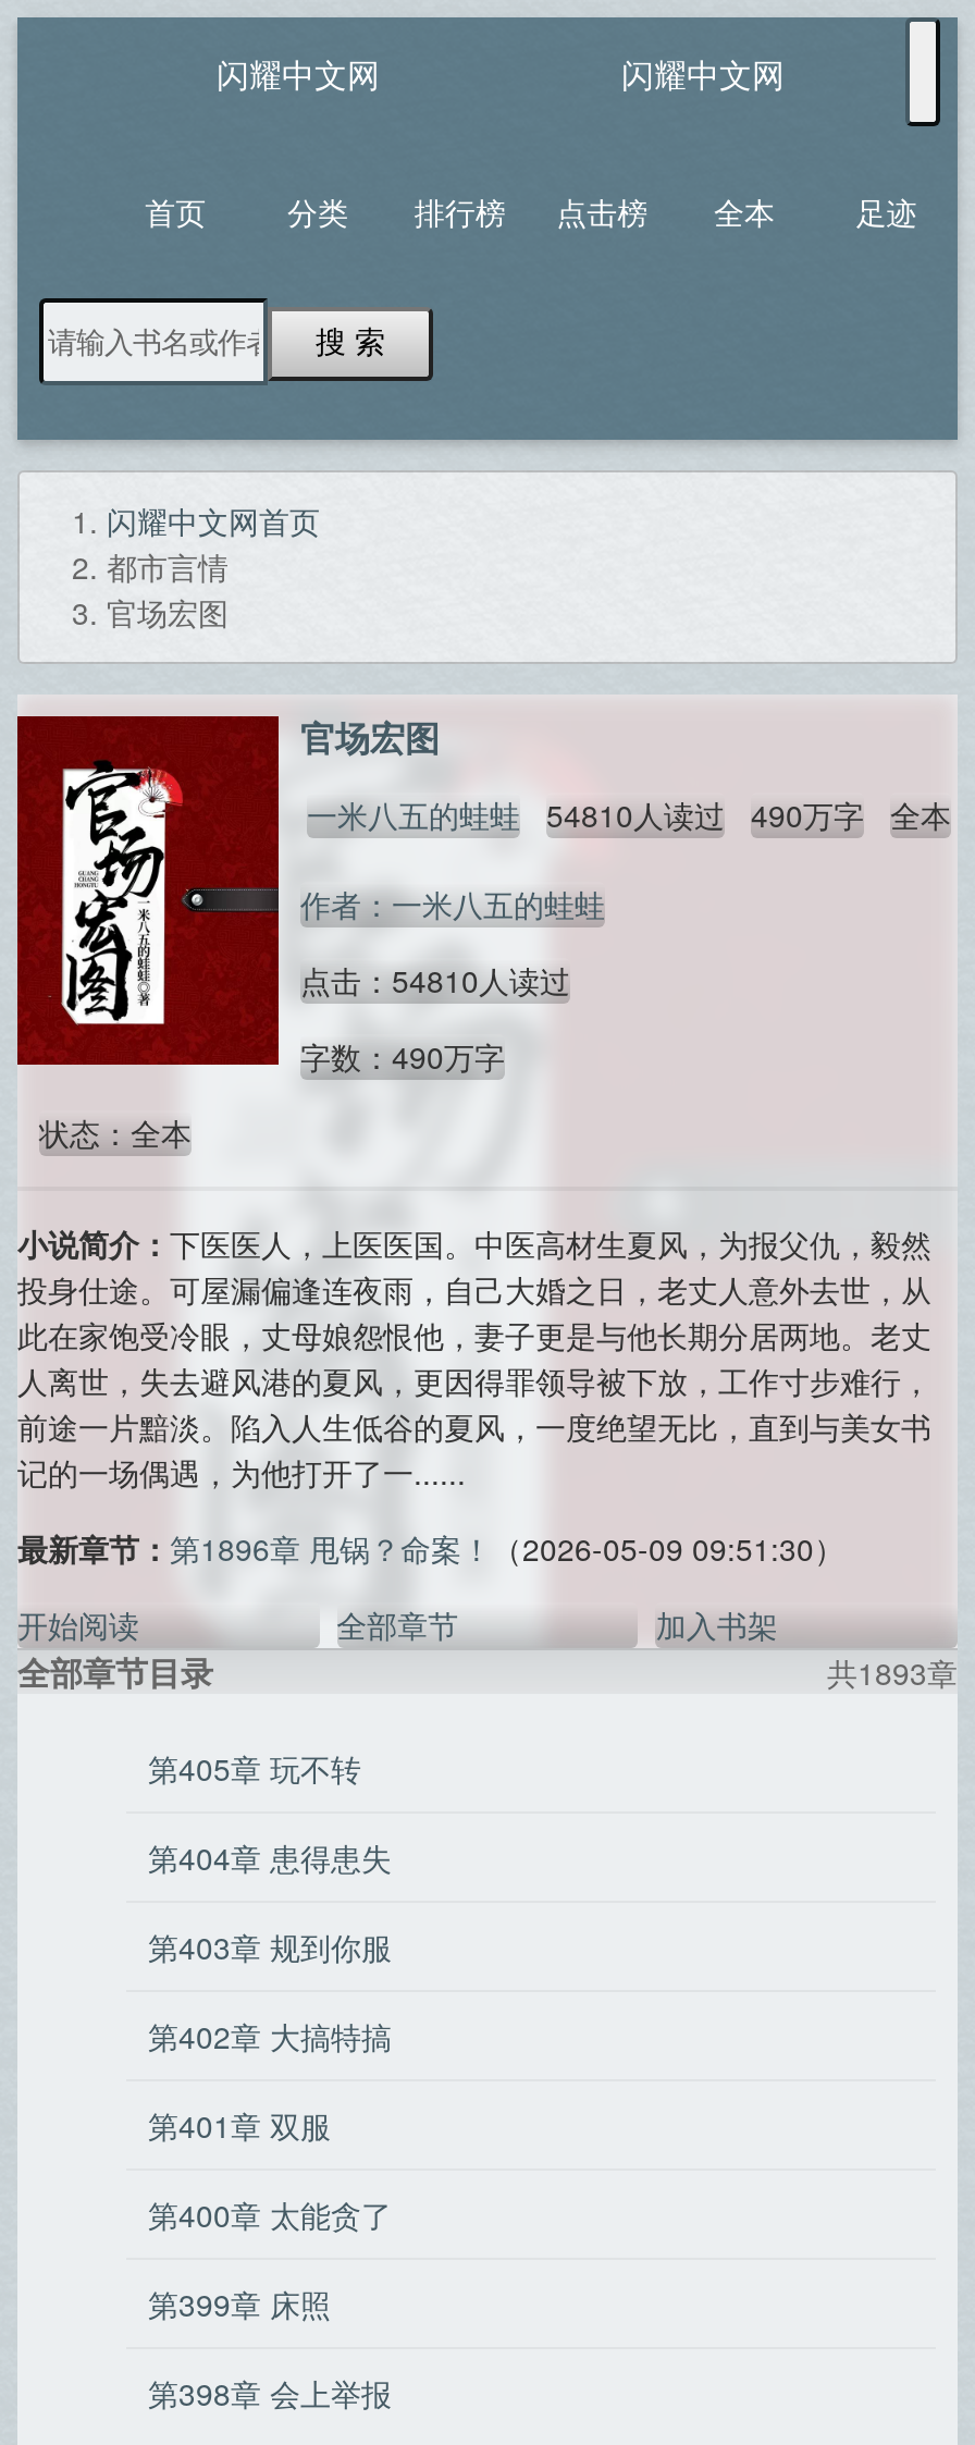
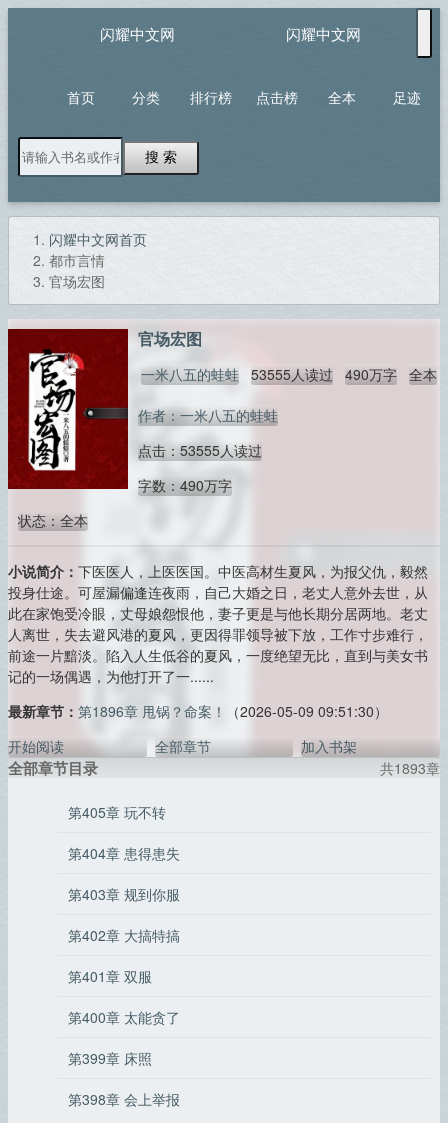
- 一米八五的蛙蛙 54810人读过 490万字 全本
+ 一米八五的蛙蛙 53555人读过 490万字 全本

- 点击：54810人读过
+ 点击：53555人读过
